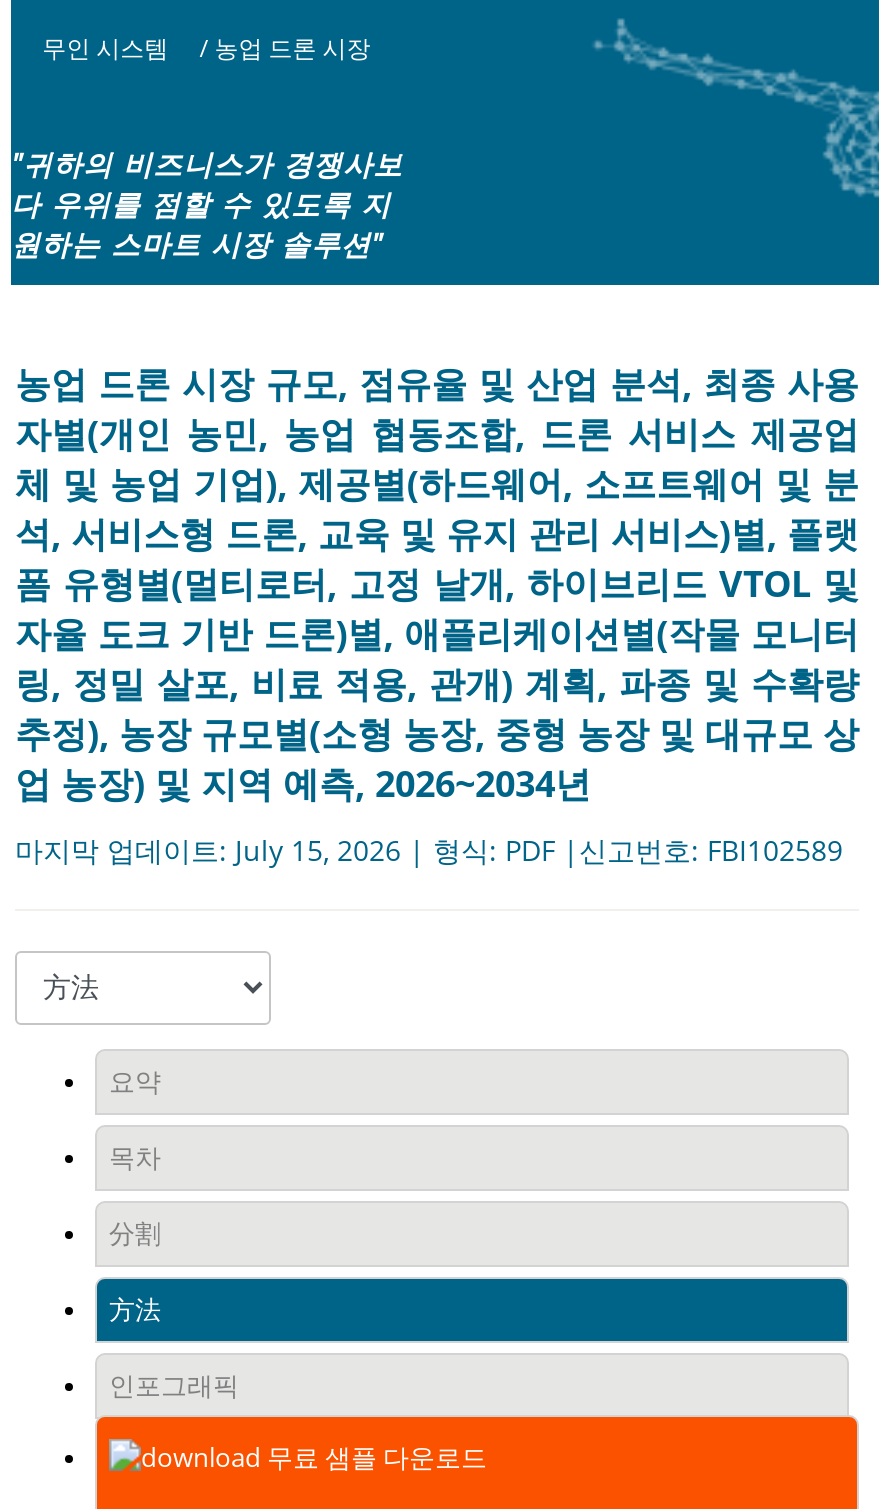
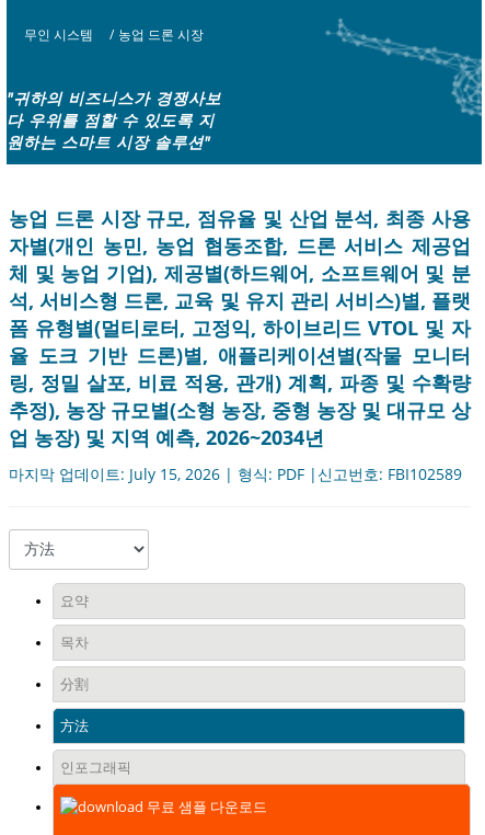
- 폼 유형별(멀티로터, 고정 날개, 하이브리드 VTOL 및
+ 폼 유형별(멀티로터, 고정익, 하이브리드 VTOL 및 자

- 자율 도크 기반 드론)별, 애플리케이션별(작물 모니터
+ 율 도크 기반 드론)별, 애플리케이션별(작물 모니터
